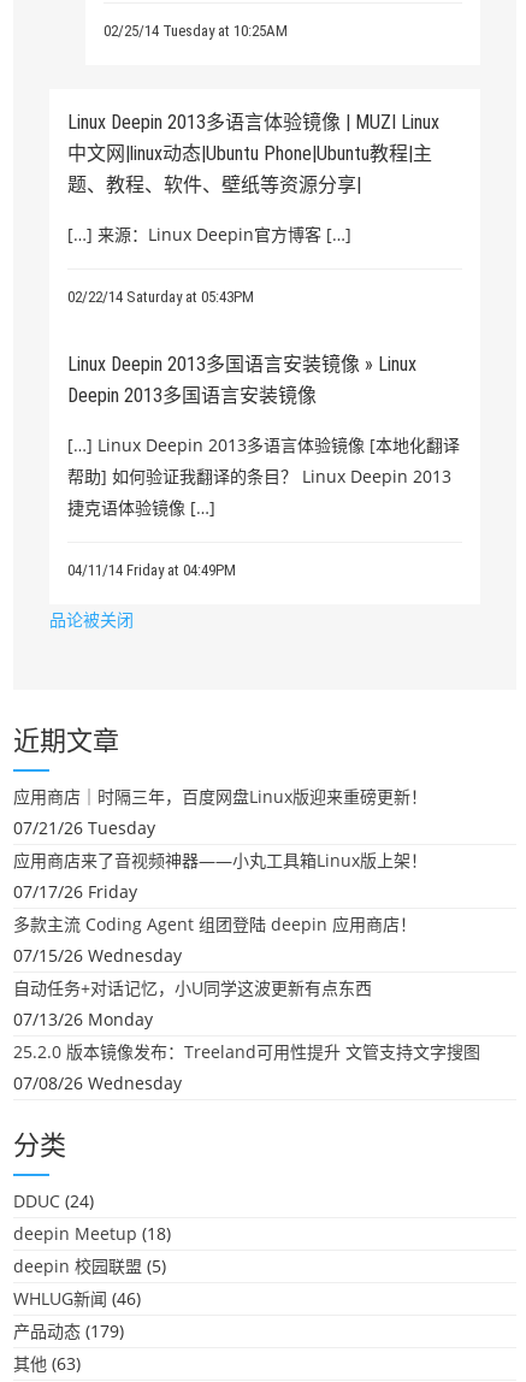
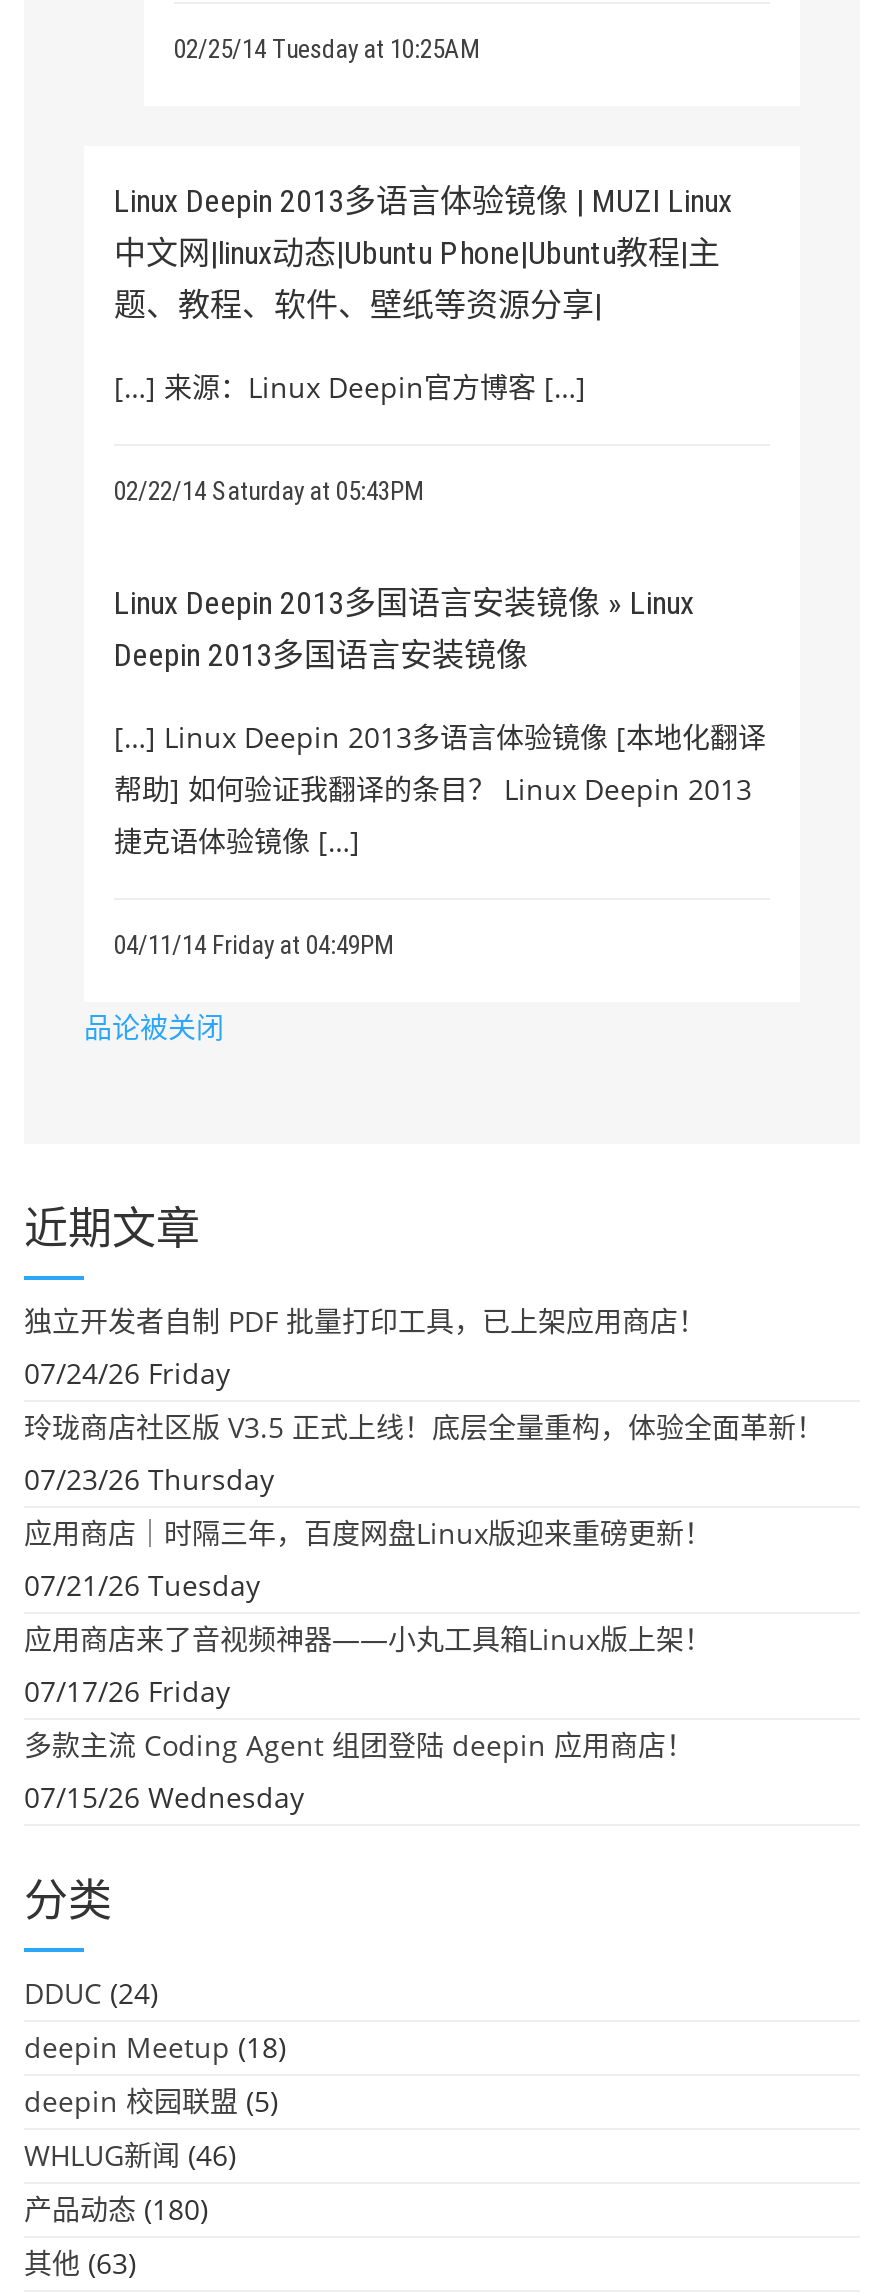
+ 独立开发者自制 PDF 批量打印工具，已上架应用商店！
+ 07/24/26 Friday
+ 玲珑商店社区版 V3.5 正式上线！底层全量重构，体验全面革新！
+ 07/23/26 Thursday

moved down: 应用商店｜时隔三年，百度网盘Linux版迎来重磅更新！ | 07/21/26 Tuesday | 应用商店来了音视频神器——小丸工具箱Linux版上架！ | 07/17/26 Friday | 多款主流 Coding Agent 组团登陆 deepin 应用商店！ | 07/15/26 Wednesday

- 自动任务+对话记忆，小U同学这波更新有点东西
- 07/13/26 Monday
- 25.2.0 版本镜像发布：Treeland可用性提升 文管支持文字搜图
- 07/08/26 Wednesday

- 产品动态(179)
+ 产品动态(180)
